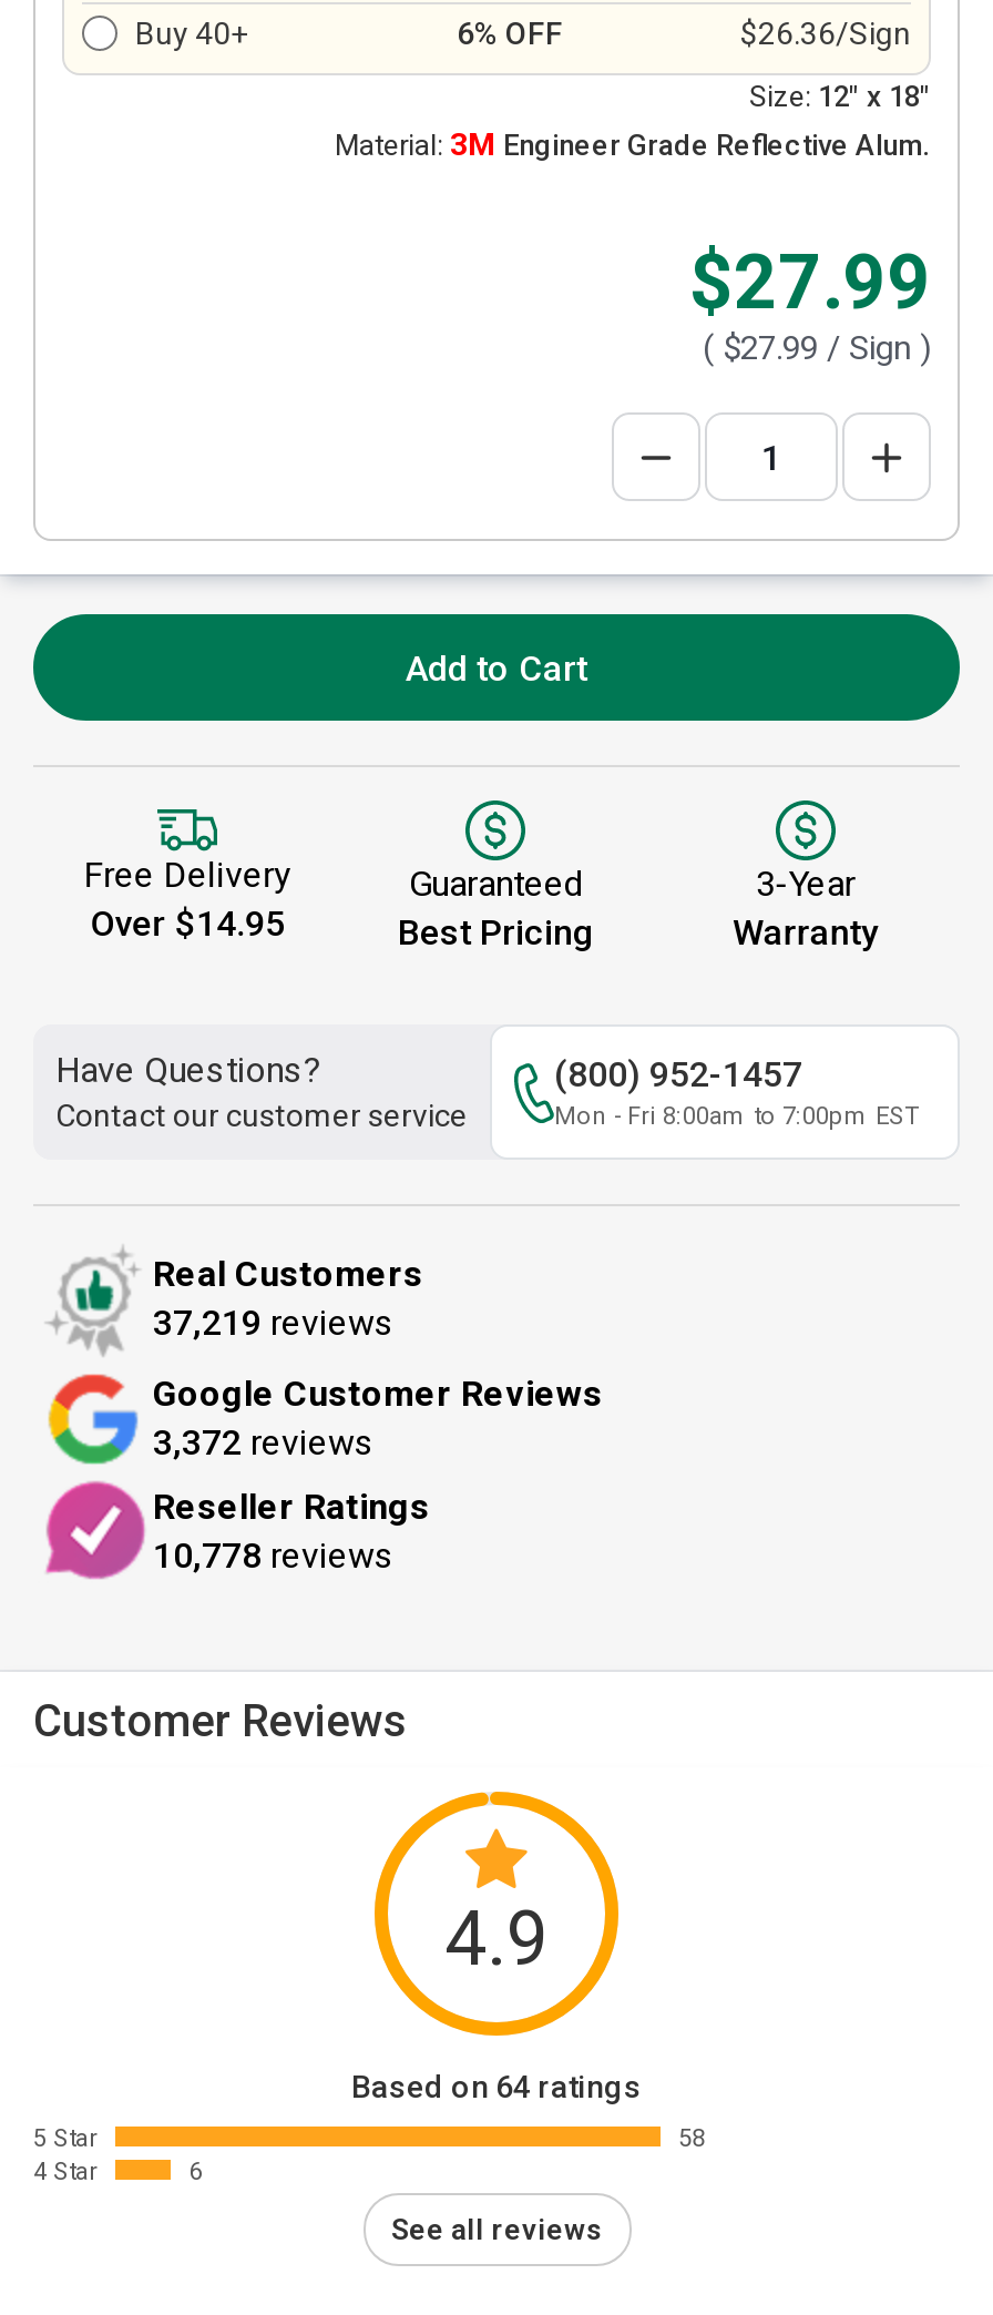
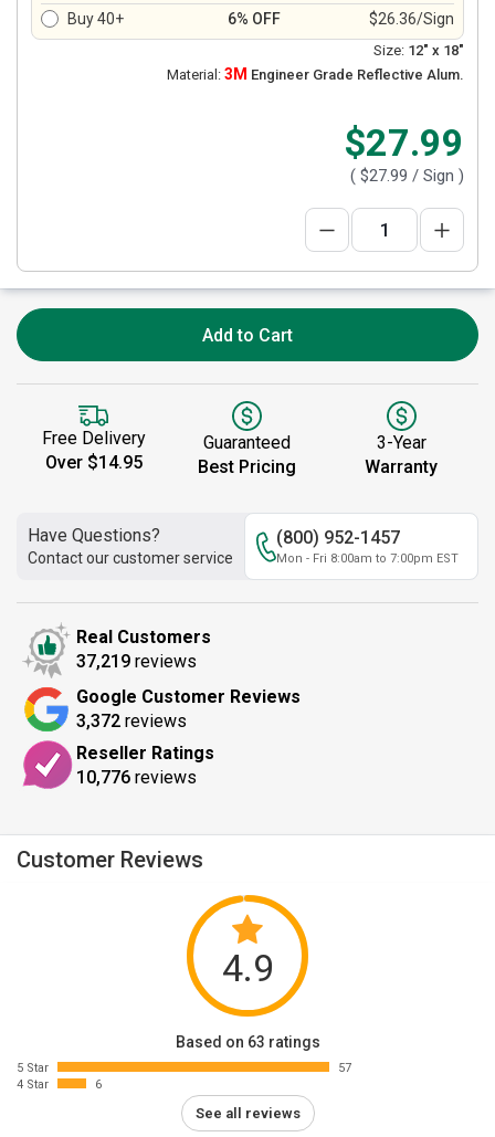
- 10,778 reviews
+ 10,776 reviews

- Based on 64 ratings
+ Based on 63 ratings

- 58
+ 57
